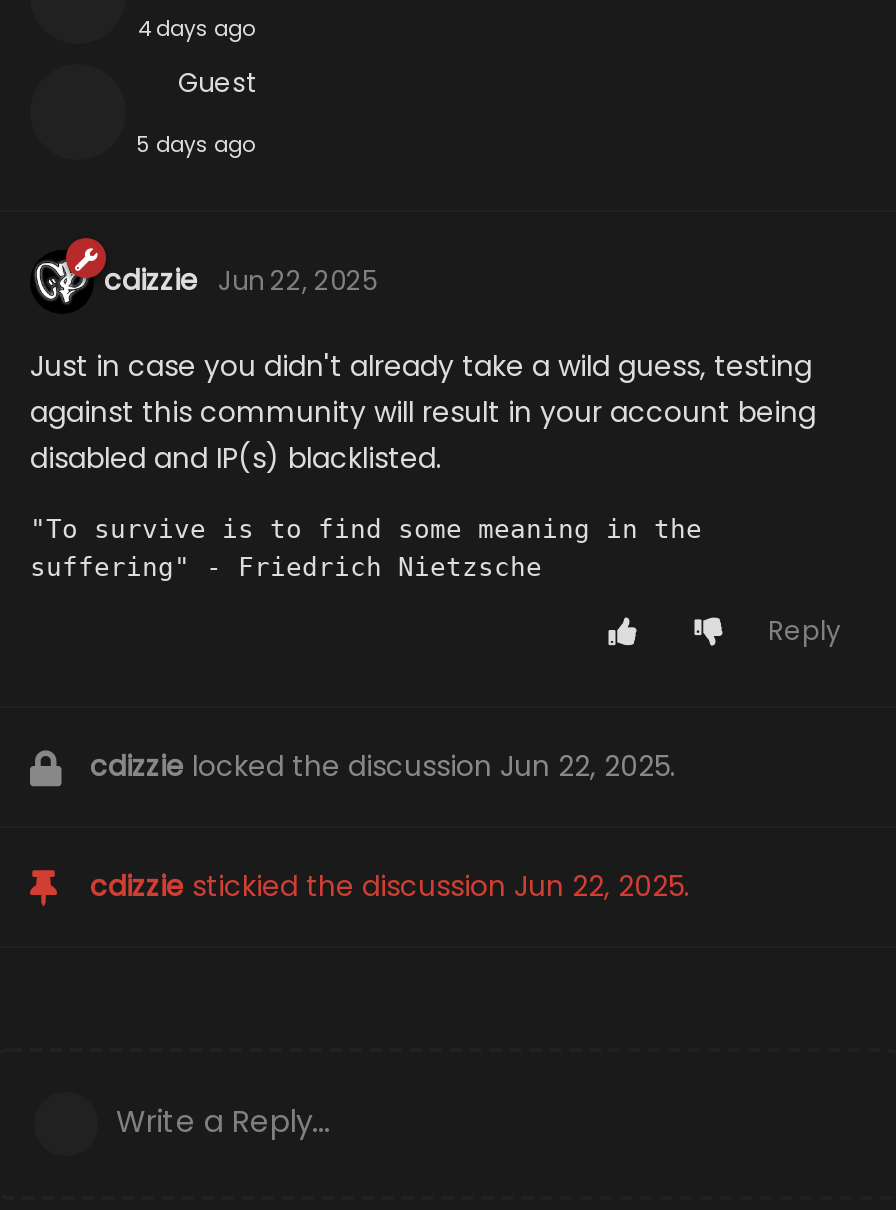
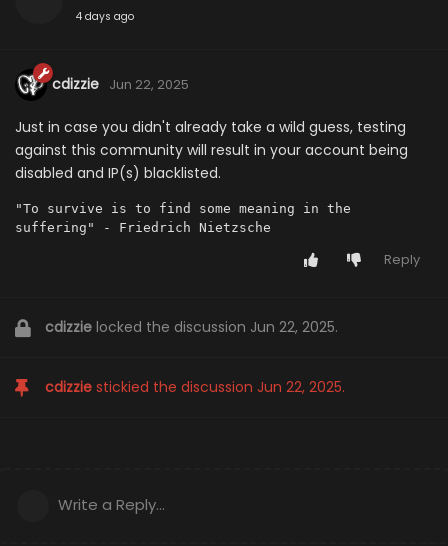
- Guest
- 5 days ago
